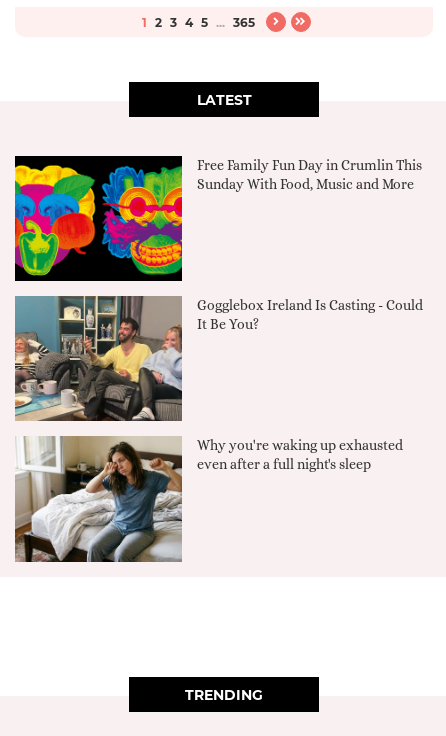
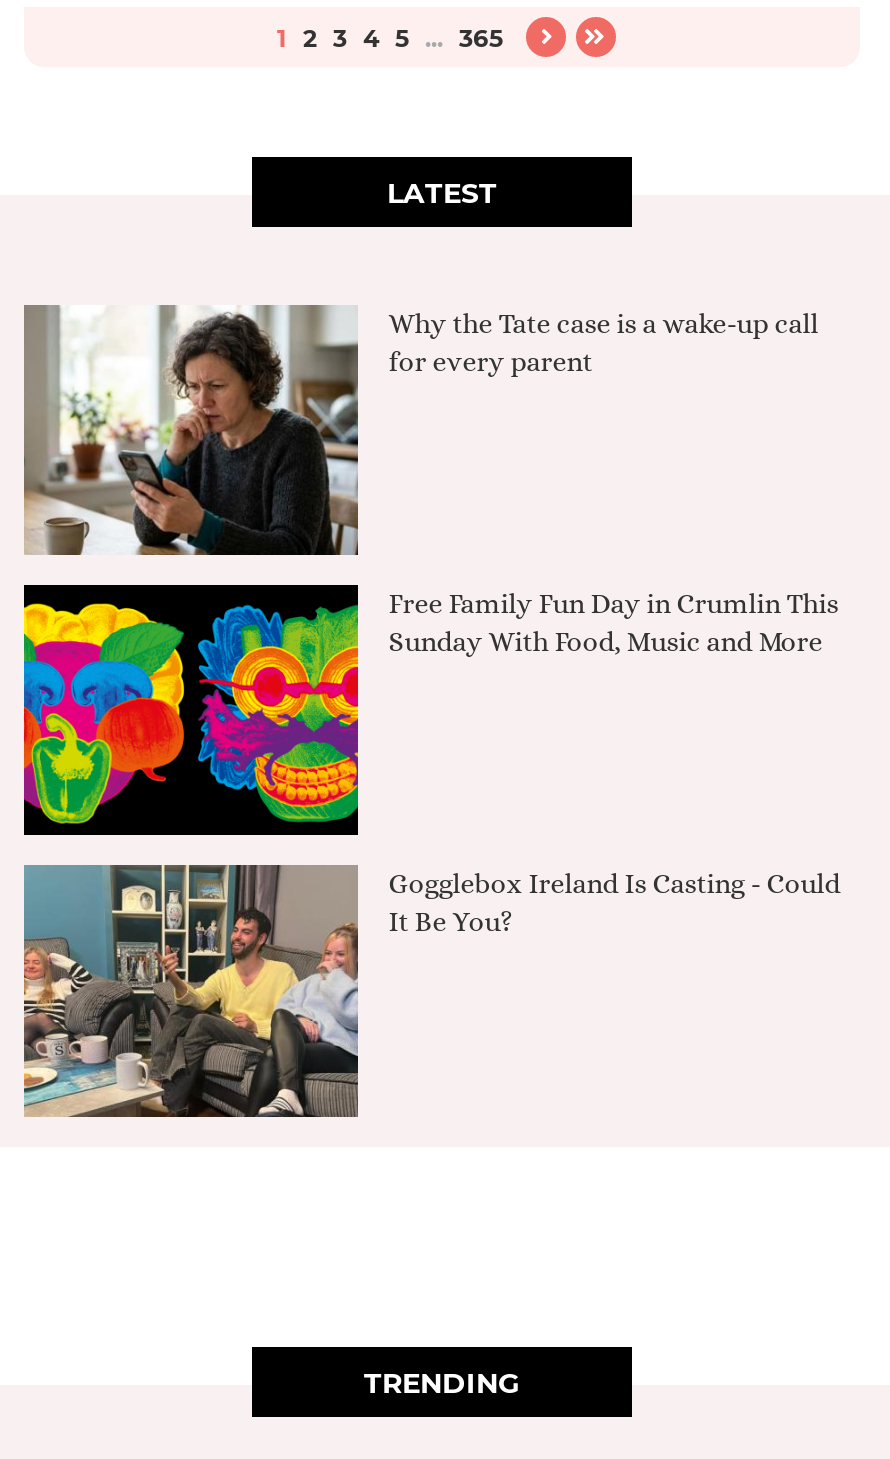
+ [image]
+ Why the Tate case is a wake-up call
+ for every parent

moved down: [image] | Free Family Fun Day in Crumlin This | Sunday With Food, Music and More | Gogglebox Ireland Is Casting - Could | It Be You?

moved down: [image]

- [image]
- Why you're waking up exhausted
- even after a full night's sleep
